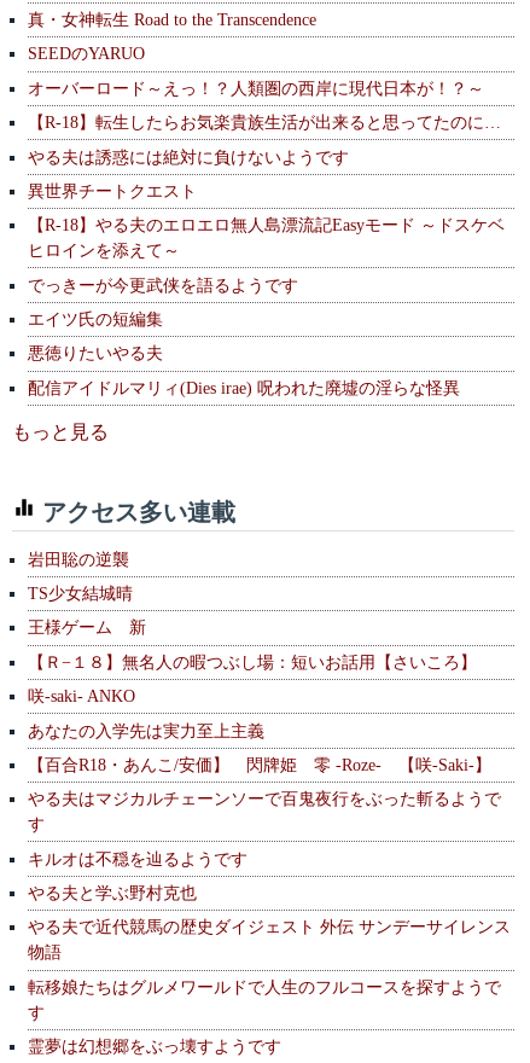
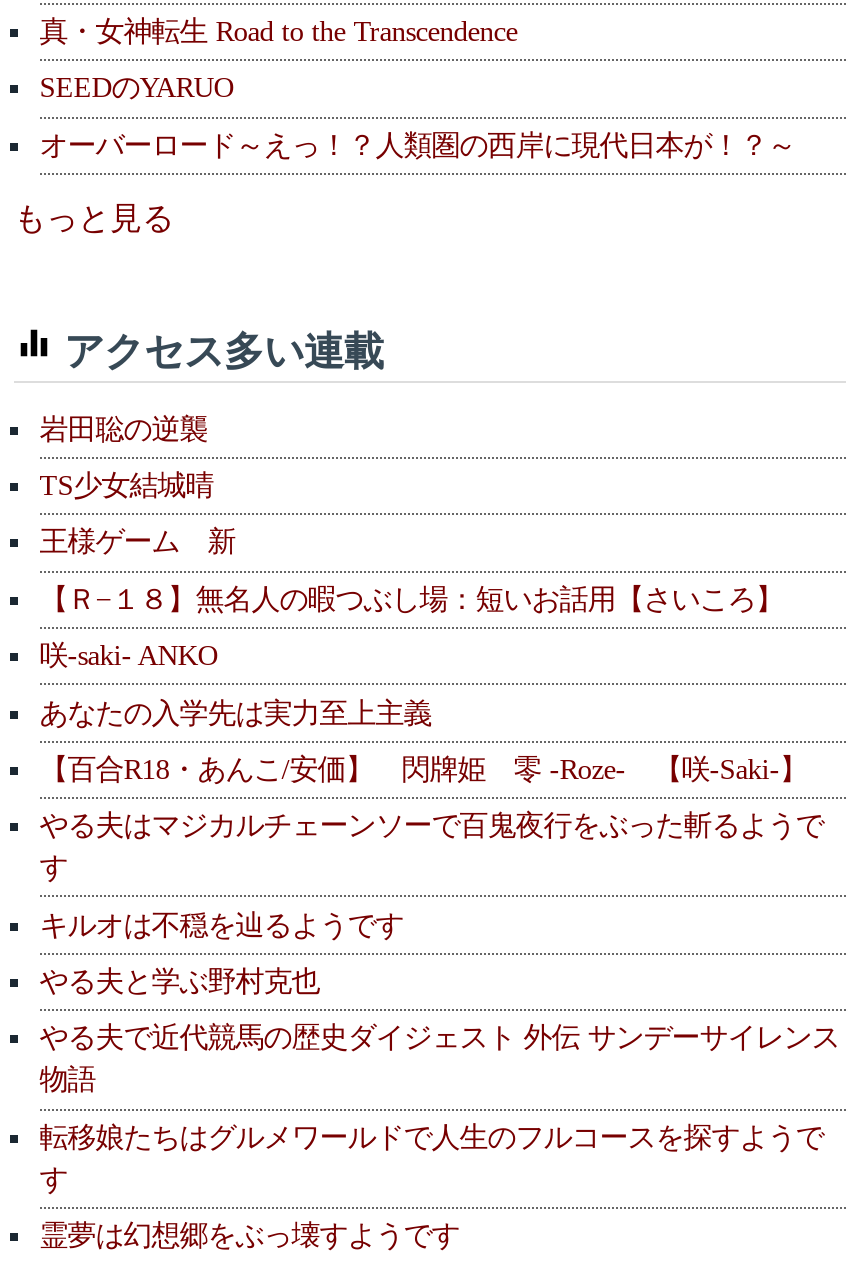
- 【R-18】転生したらお気楽貴族生活が出来ると思ってたのに…
- やる夫は誘惑には絶対に負けないようです
- 異世界チートクエスト
- 【R-18】やる夫のエロエロ無人島漂流記Easyモード ～ドスケベ
- ヒロインを添えて～
- でっきーが今更武侠を語るようです
- エイツ氏の短編集
- 悪徳りたいやる夫
- 配信アイドルマリィ(Dies irae) 呪われた廃墟の淫らな怪異
